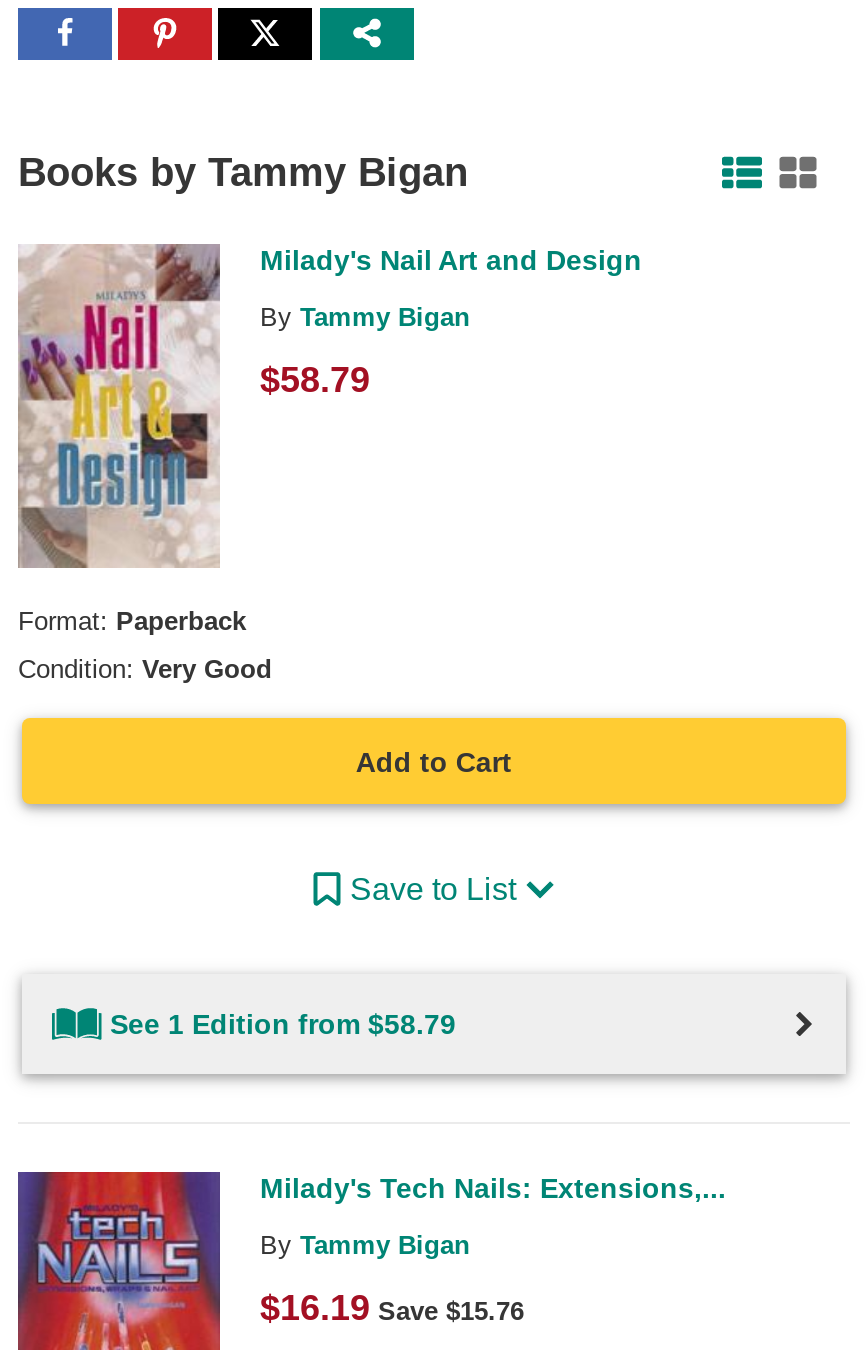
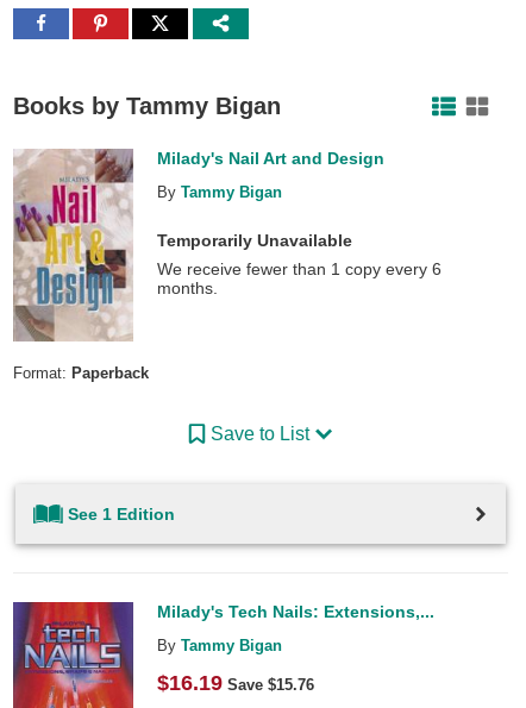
- $58.79
+ Temporarily Unavailable
+ We receive fewer than 1 copy every 6
+ months.

- Condition: Very Good
- Add to Cart

- See 1 Edition from $58.79
+ See 1 Edition
